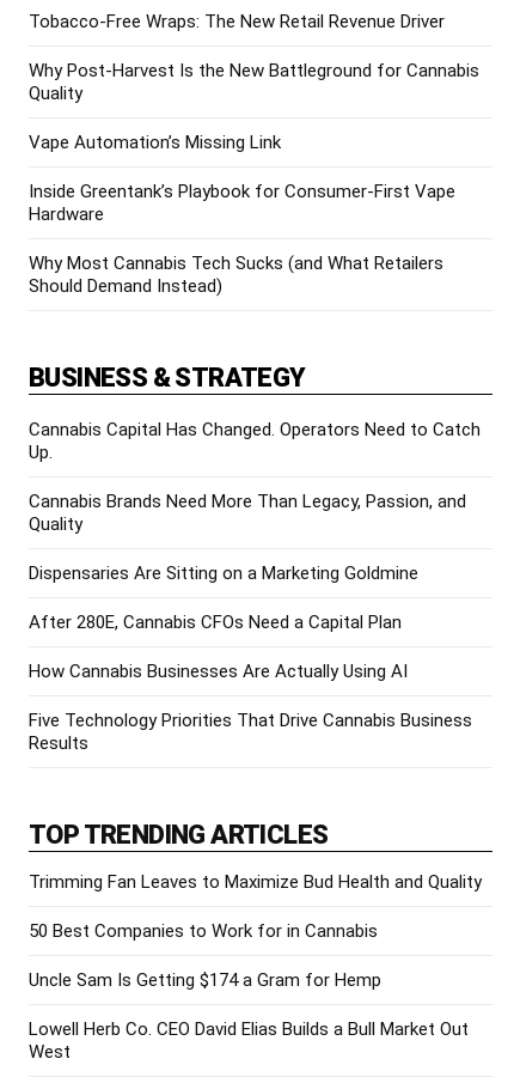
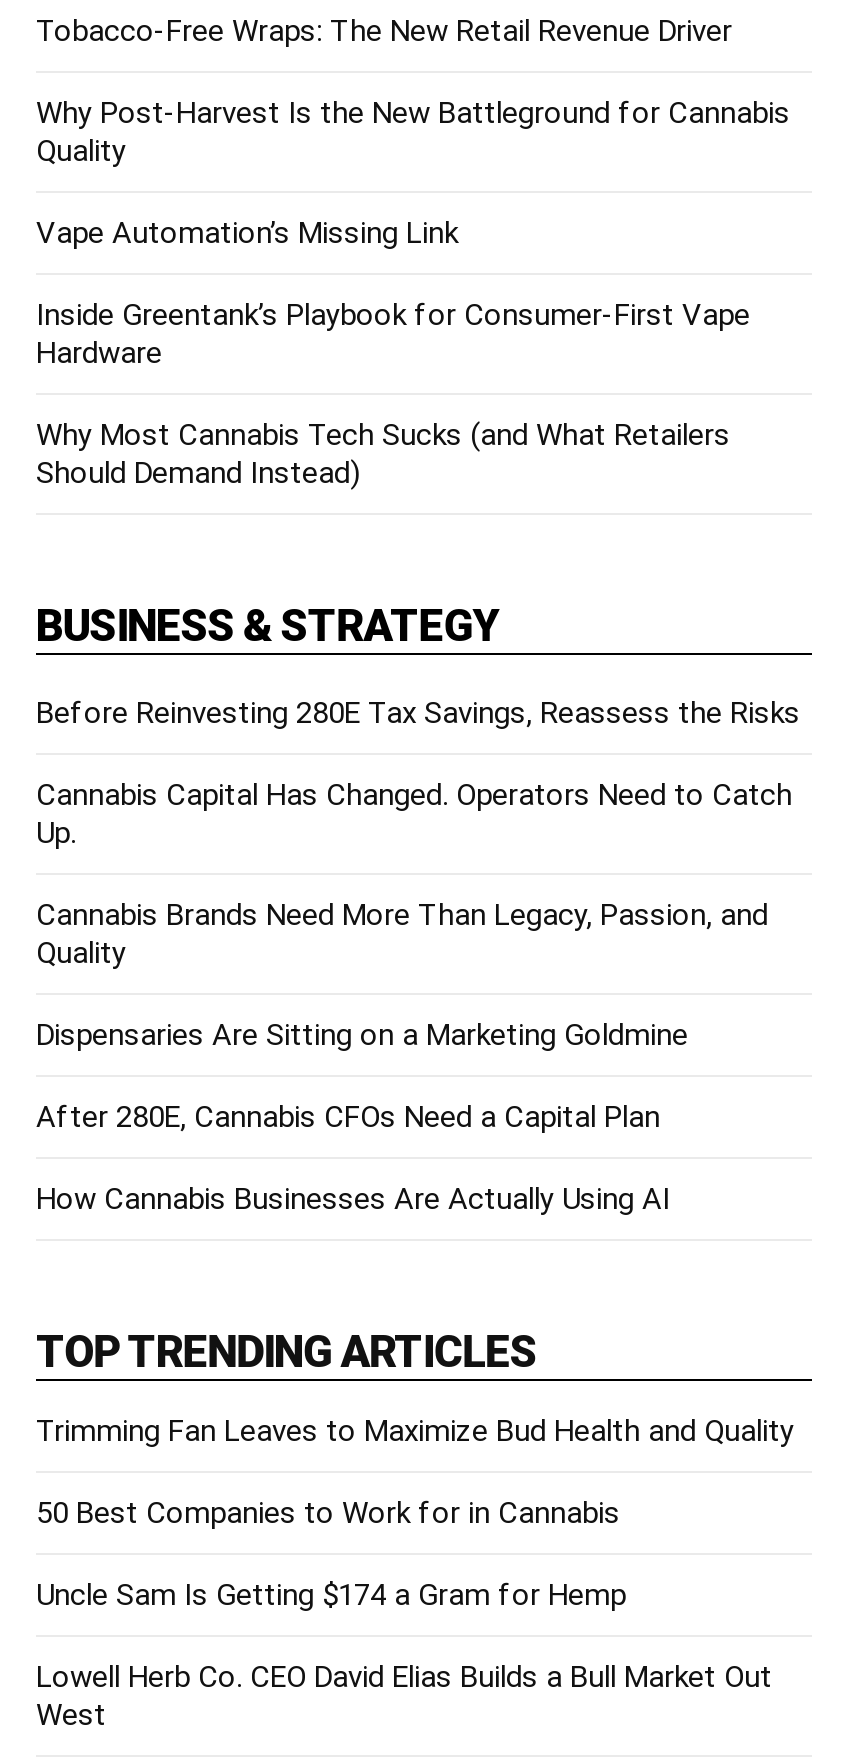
+ Before Reinvesting 280E Tax Savings, Reassess the Risks

moved down: Cannabis Capital Has Changed. Operators Need to Catch | Up. | Cannabis Brands Need More Than Legacy, Passion, and | Quality | Dispensaries Are Sitting on a Marketing Goldmine | After 280E, Cannabis CFOs Need a Capital Plan | How Cannabis Businesses Are Actually Using AI

- Five Technology Priorities That Drive Cannabis Business
- Results
